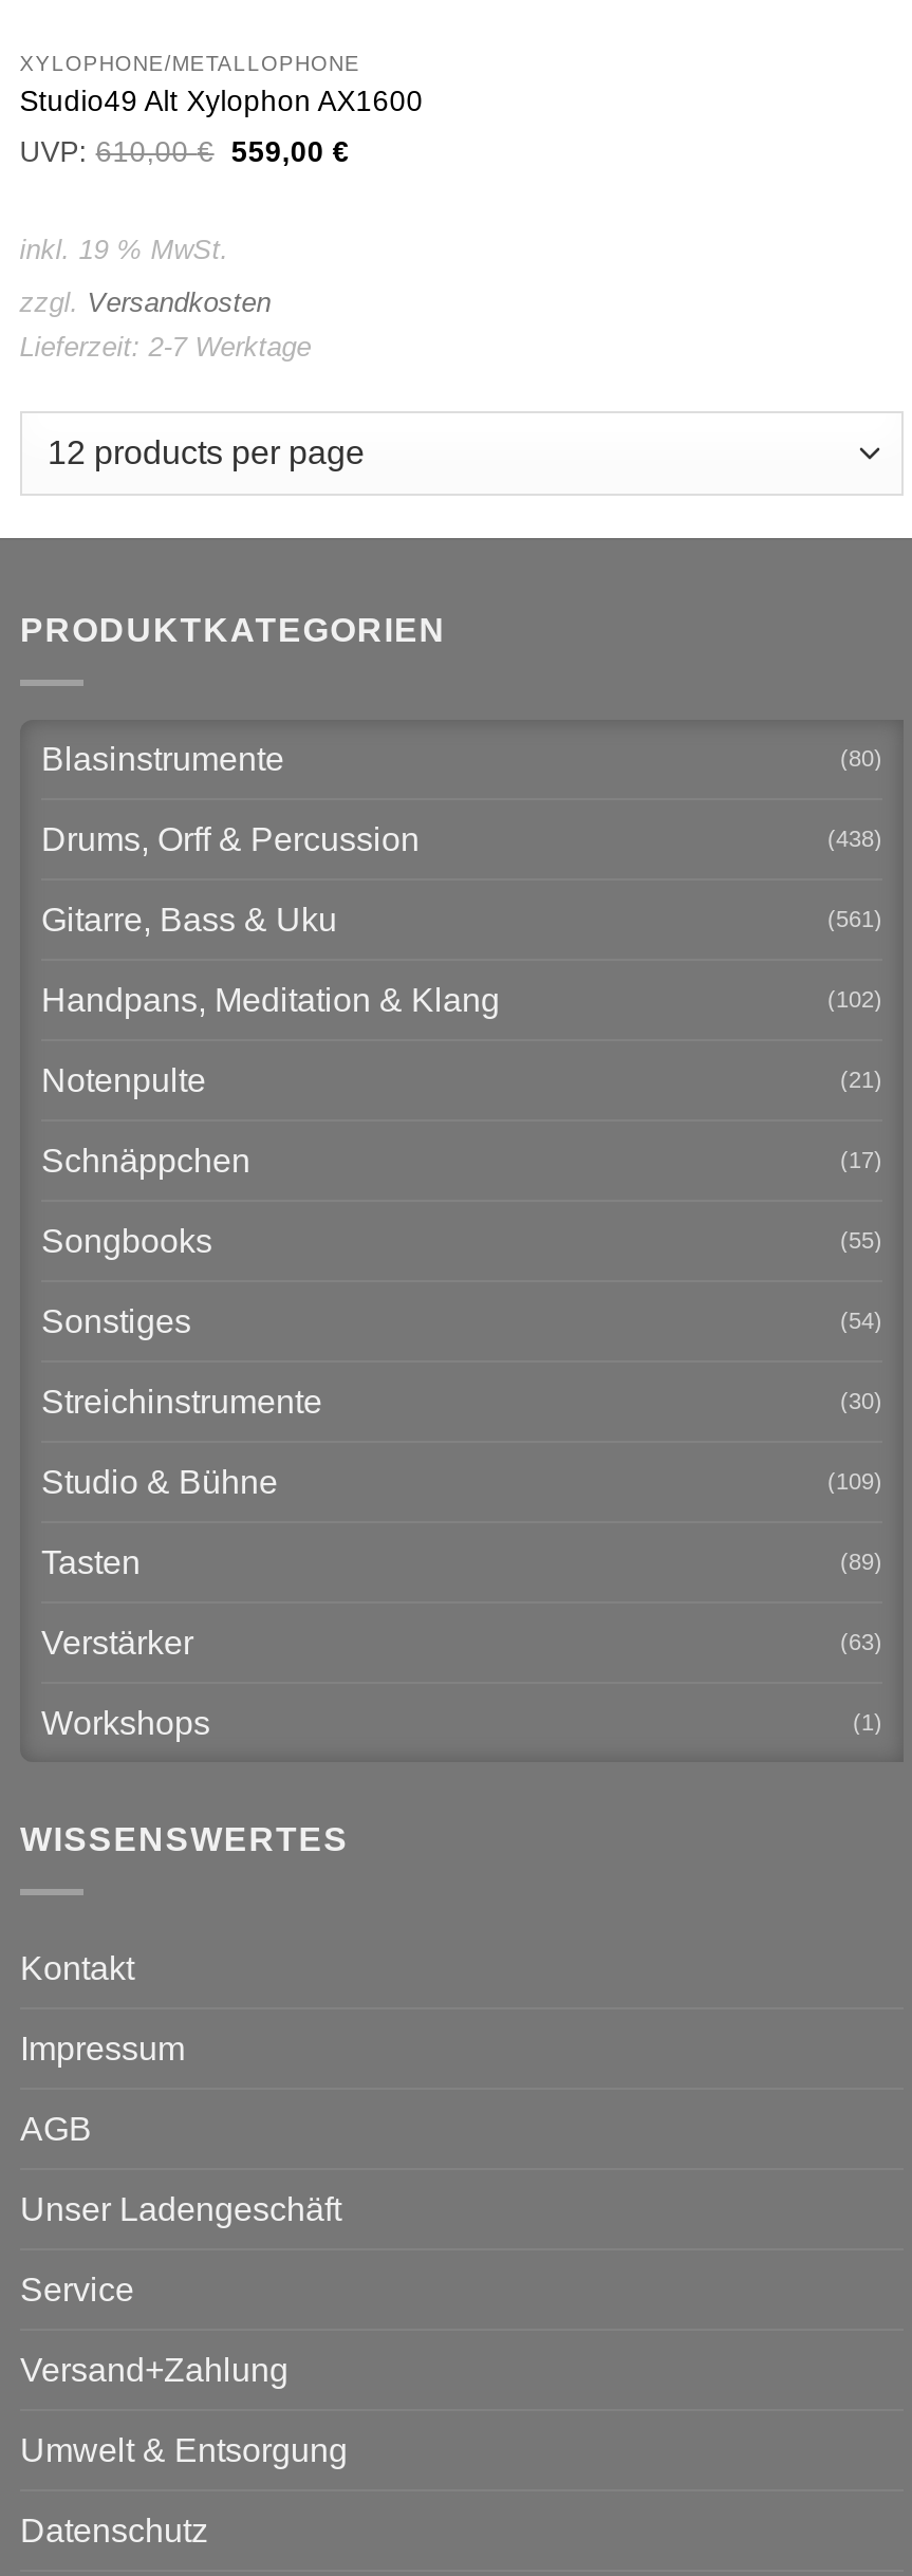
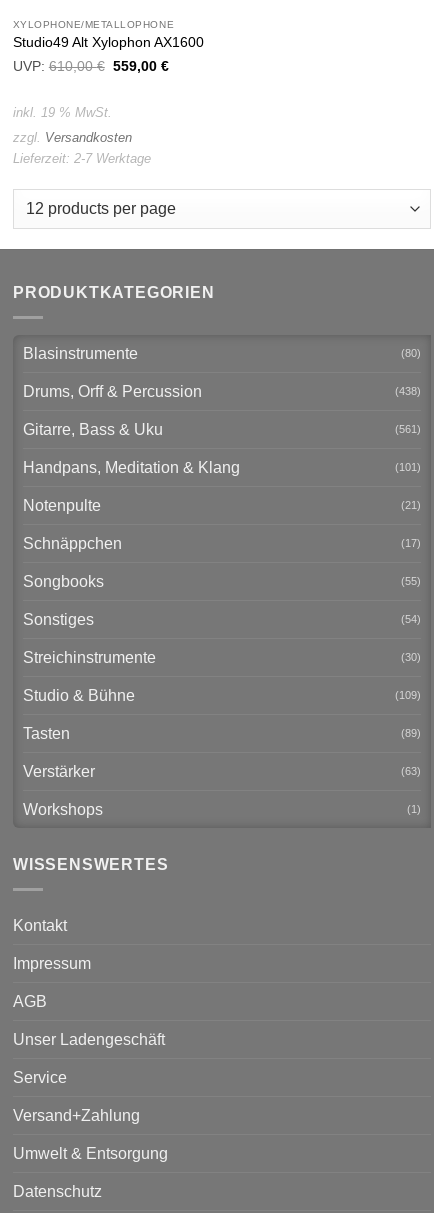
- (102)
+ (101)
